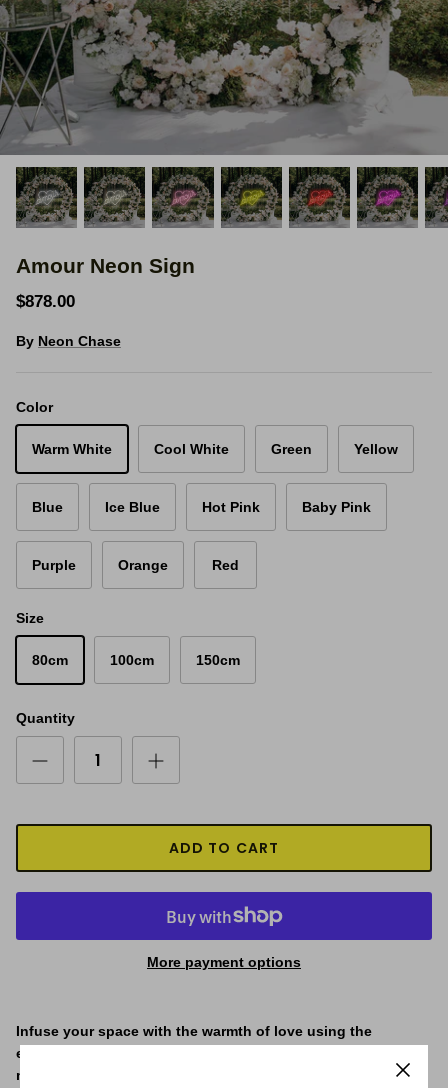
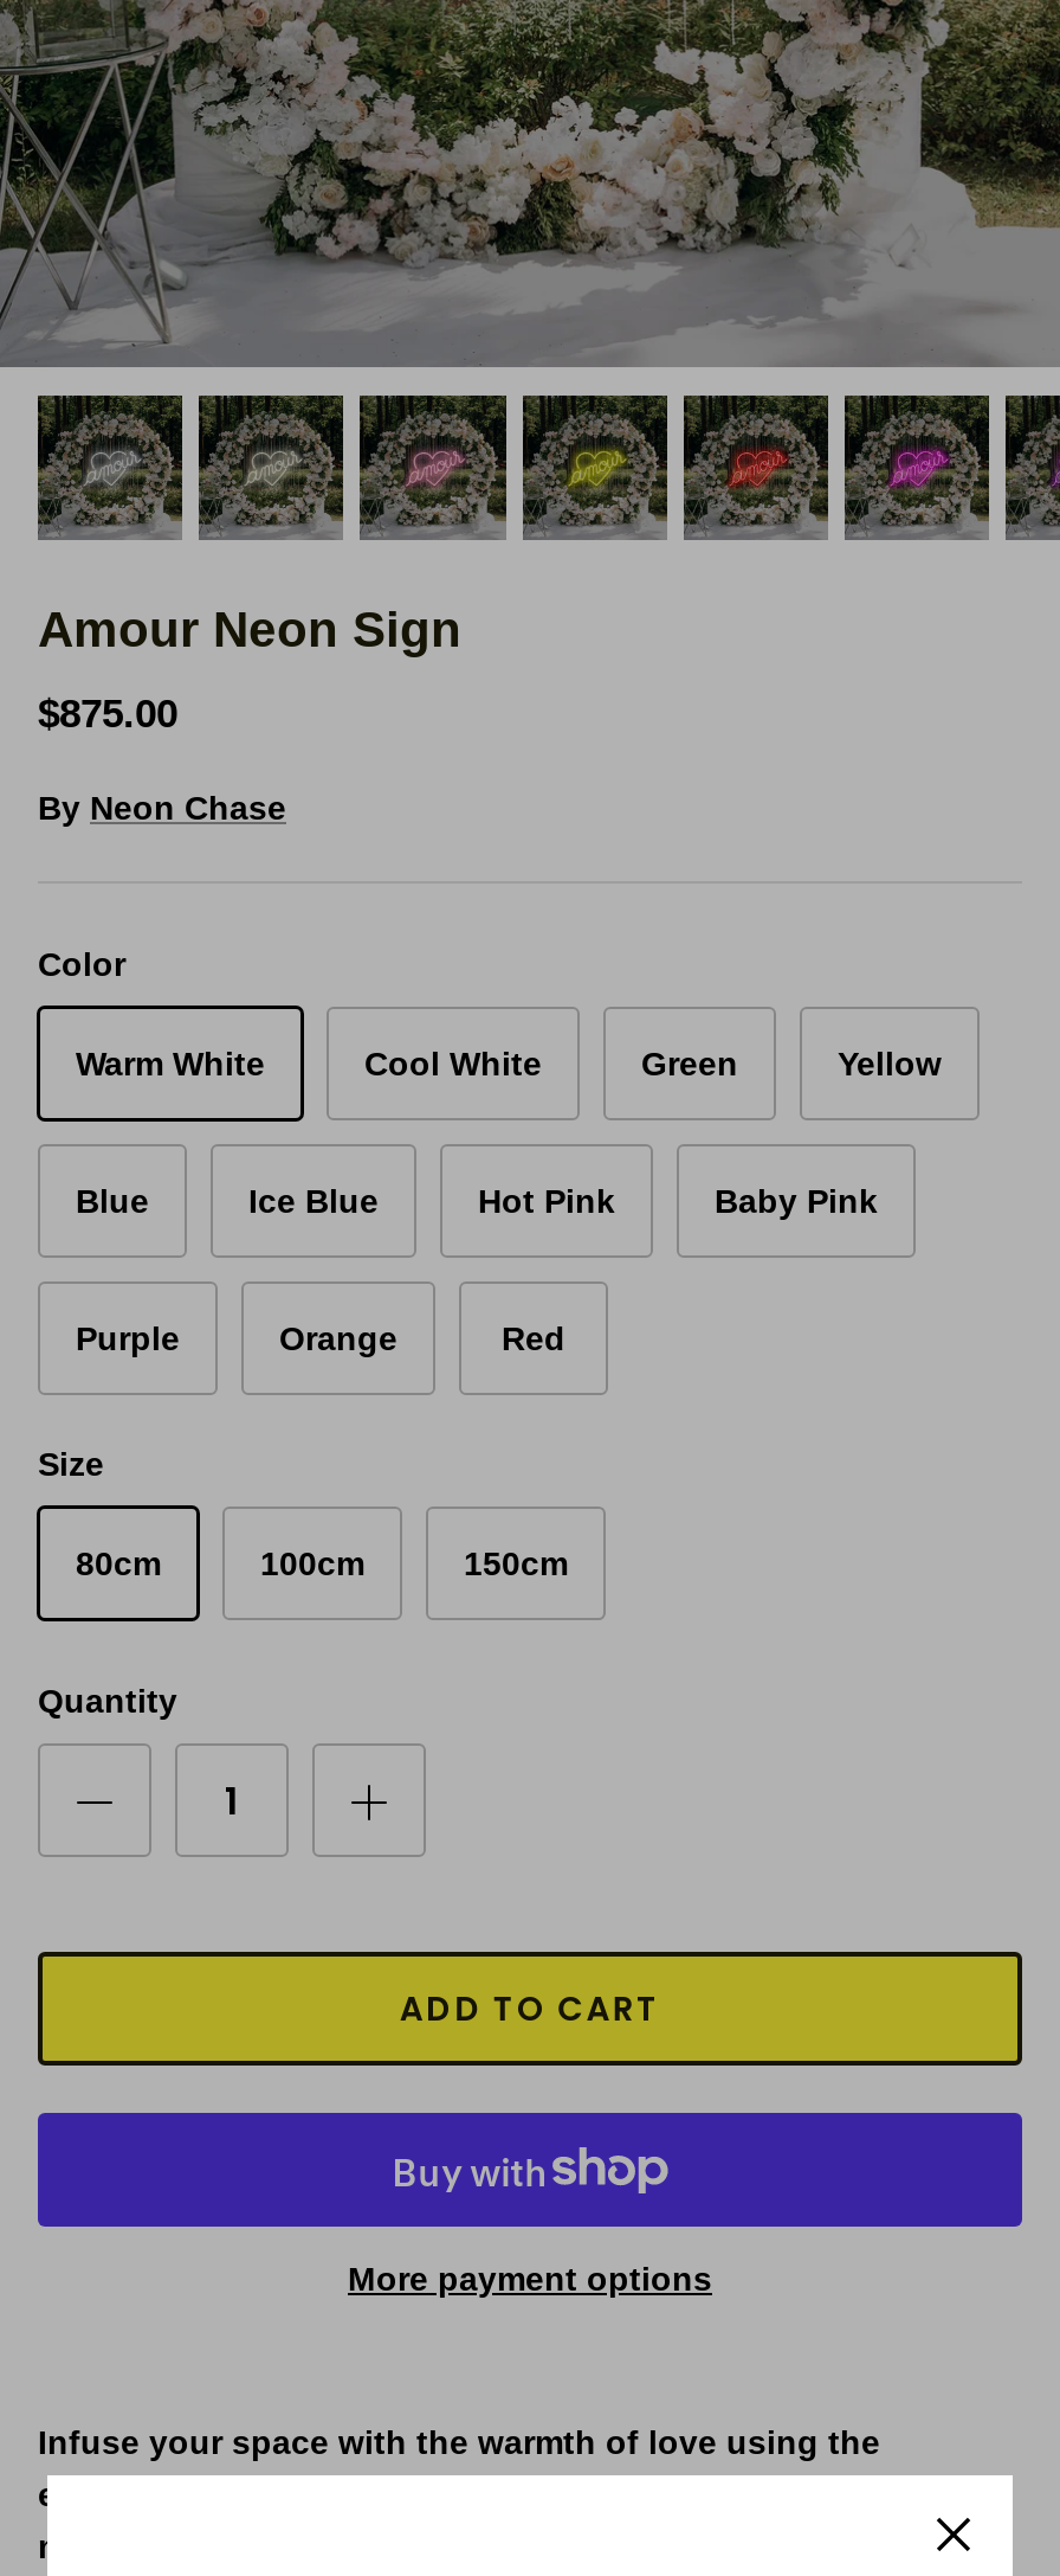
- $878.00
+ $875.00
